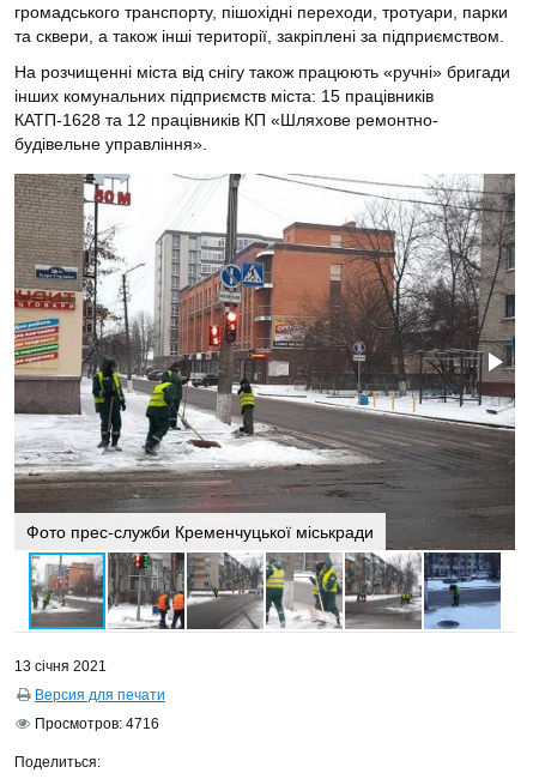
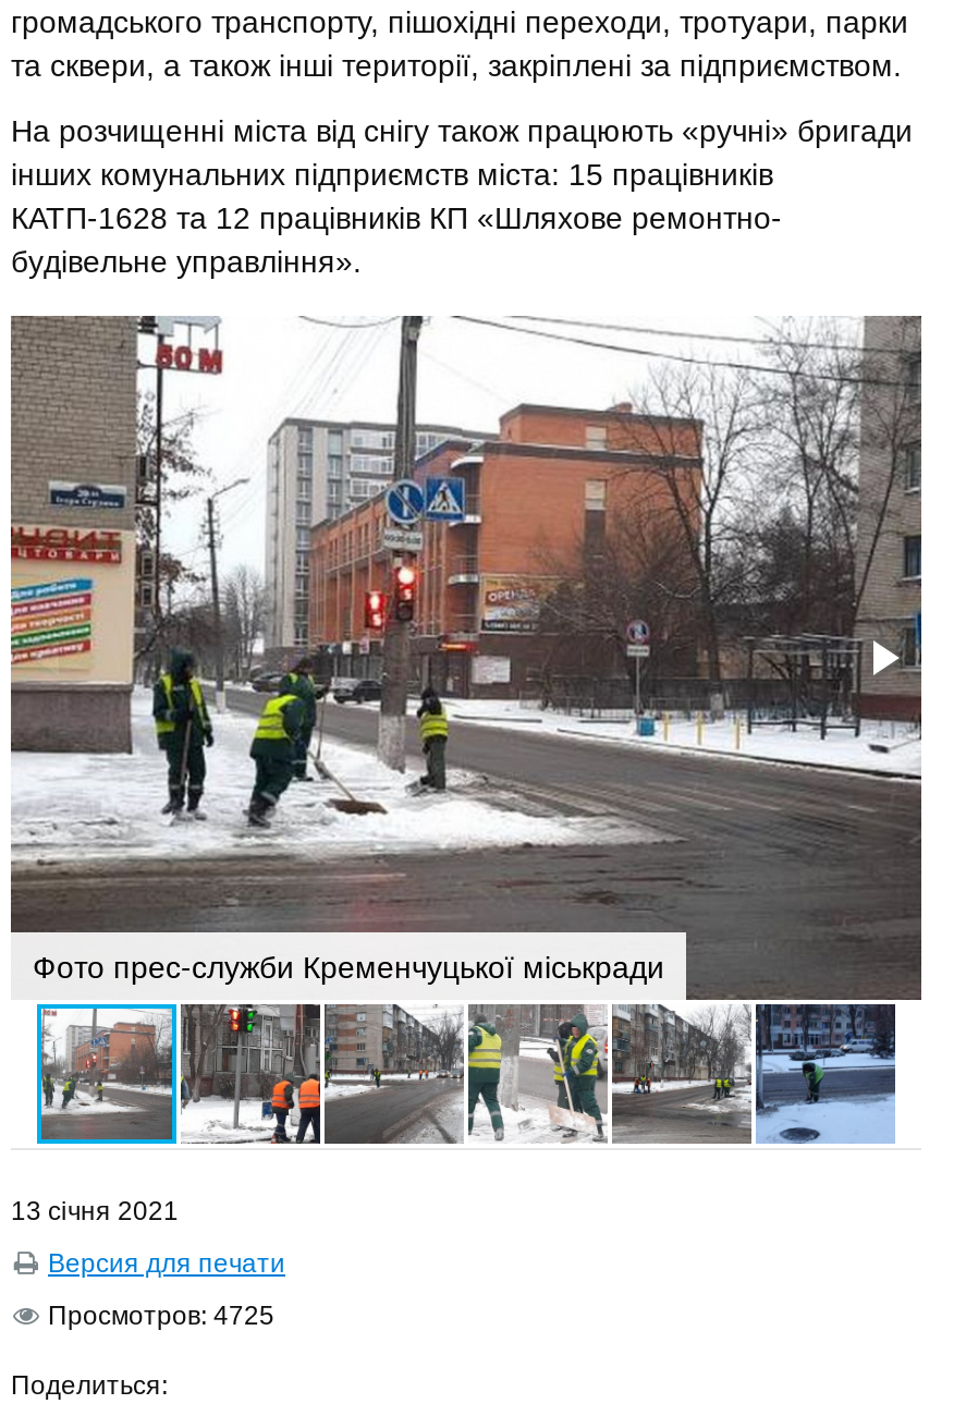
- Просмотров: 4716
+ Просмотров: 4725
